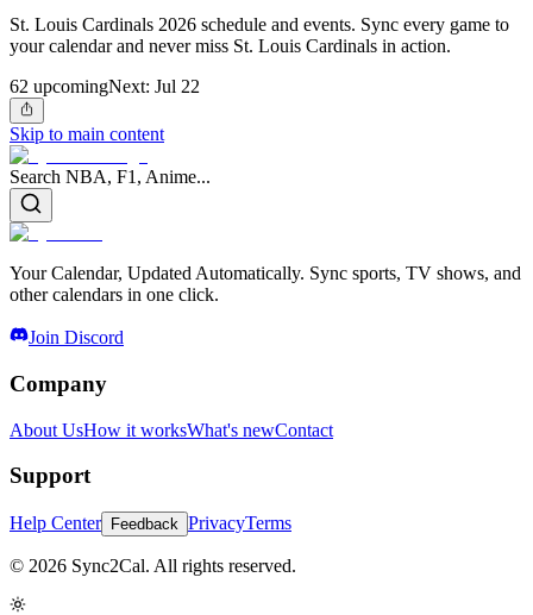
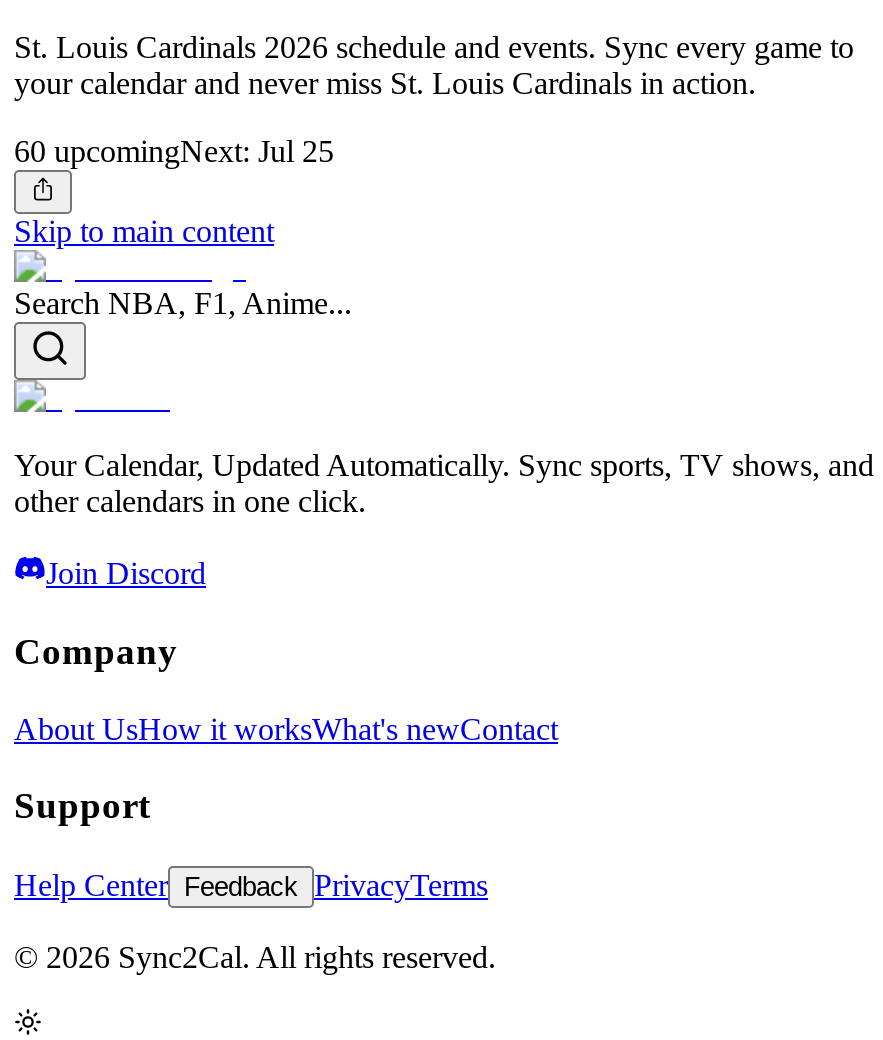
- 62 upcomingNext: Jul 22
+ 60 upcomingNext: Jul 25
